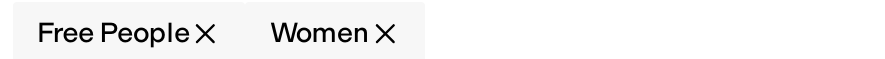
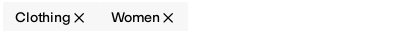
- Free People
+ Clothing
